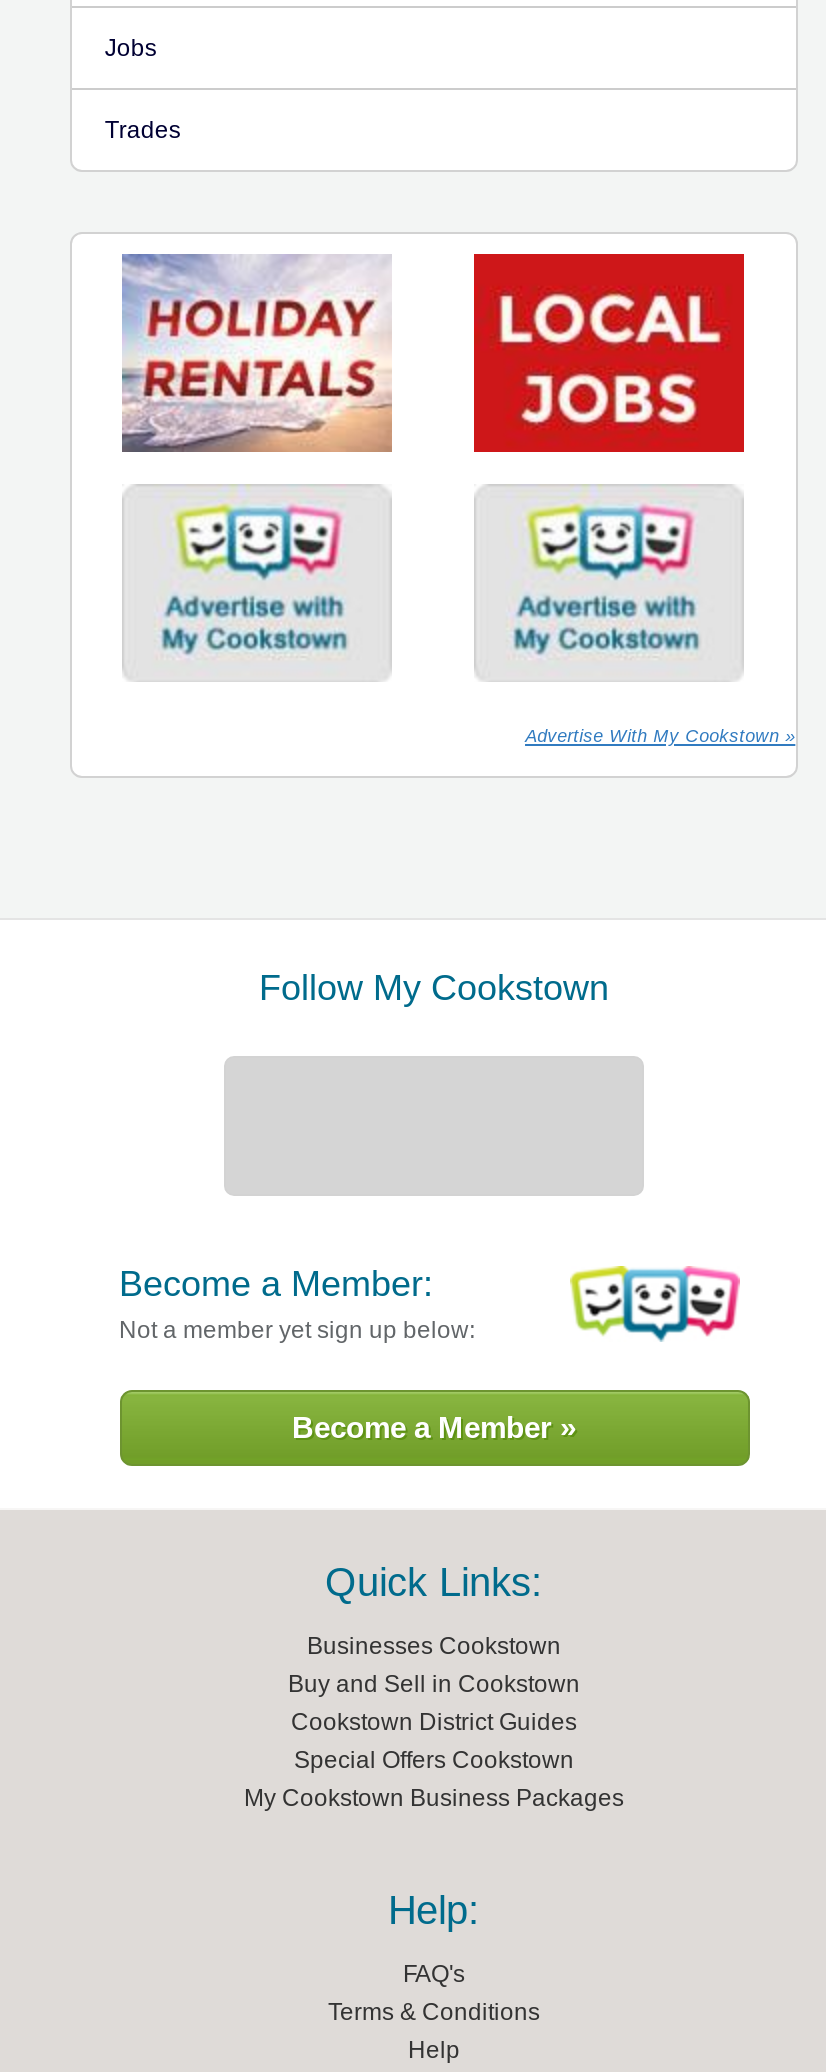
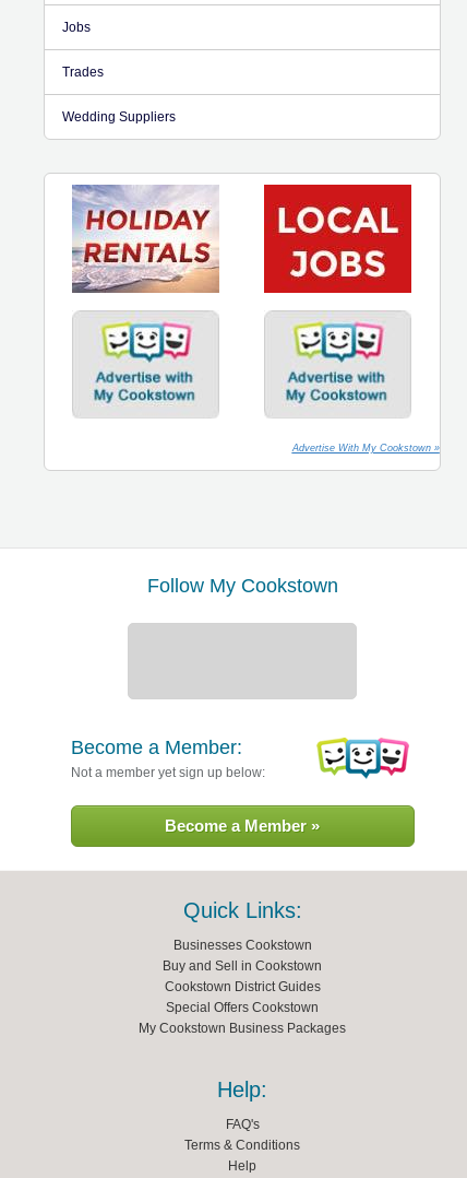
+ Wedding Suppliers
